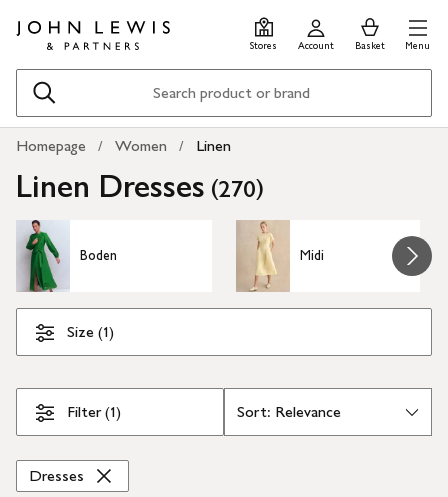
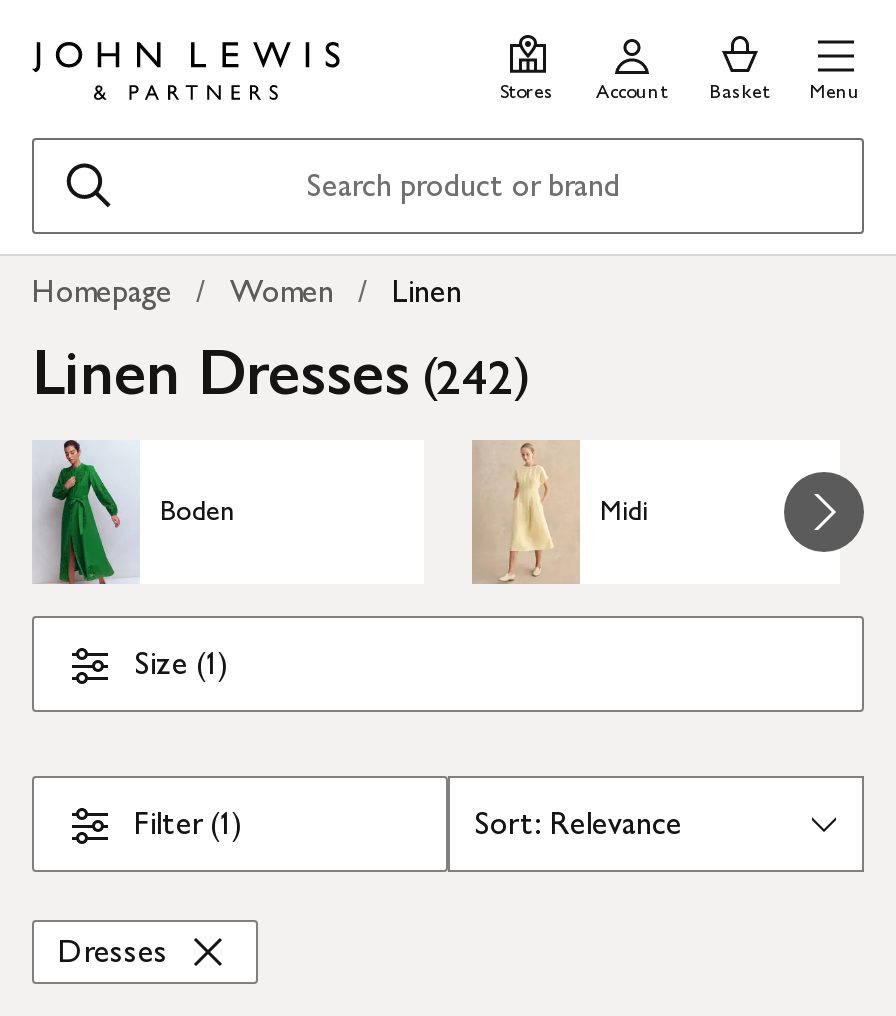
- Linen Dresses (270)
+ Linen Dresses (242)
